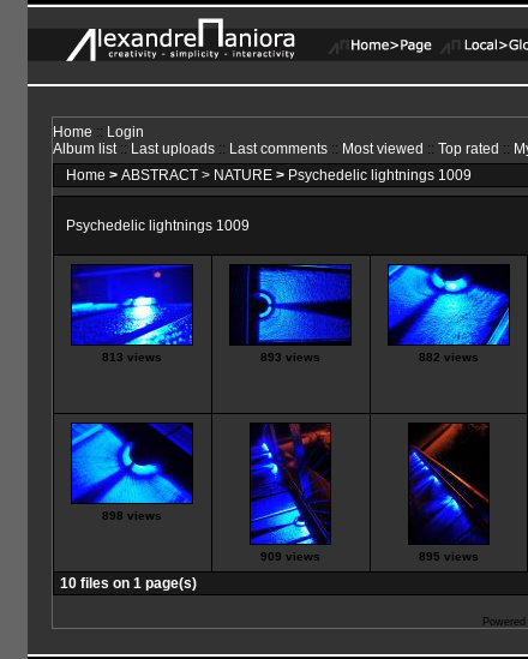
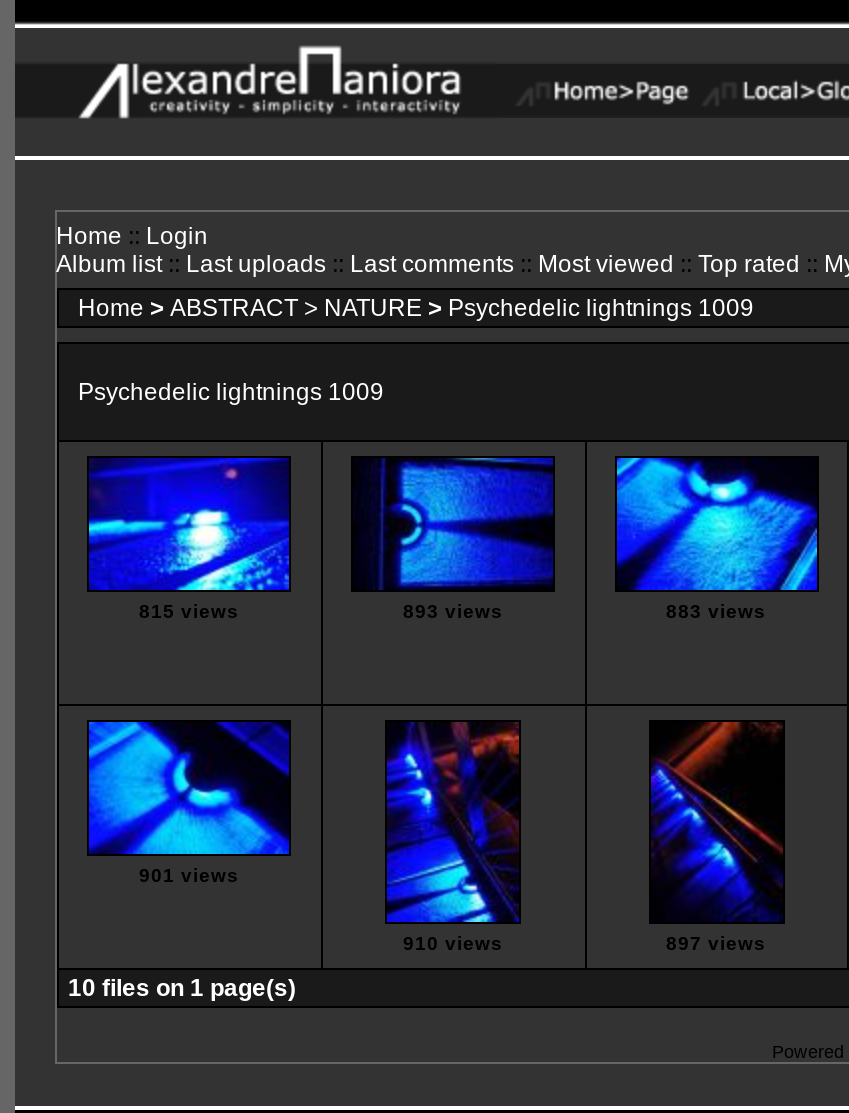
- 813 views
+ 815 views

- 882 views
+ 883 views

- 898 views
+ 901 views

- 909 views
+ 910 views

- 895 views
+ 897 views
